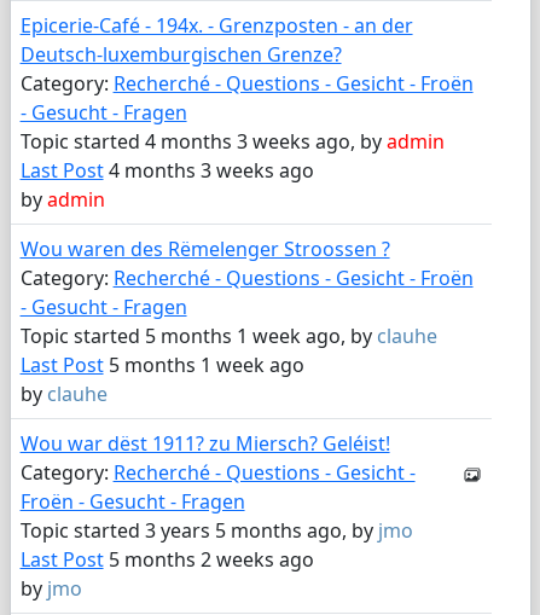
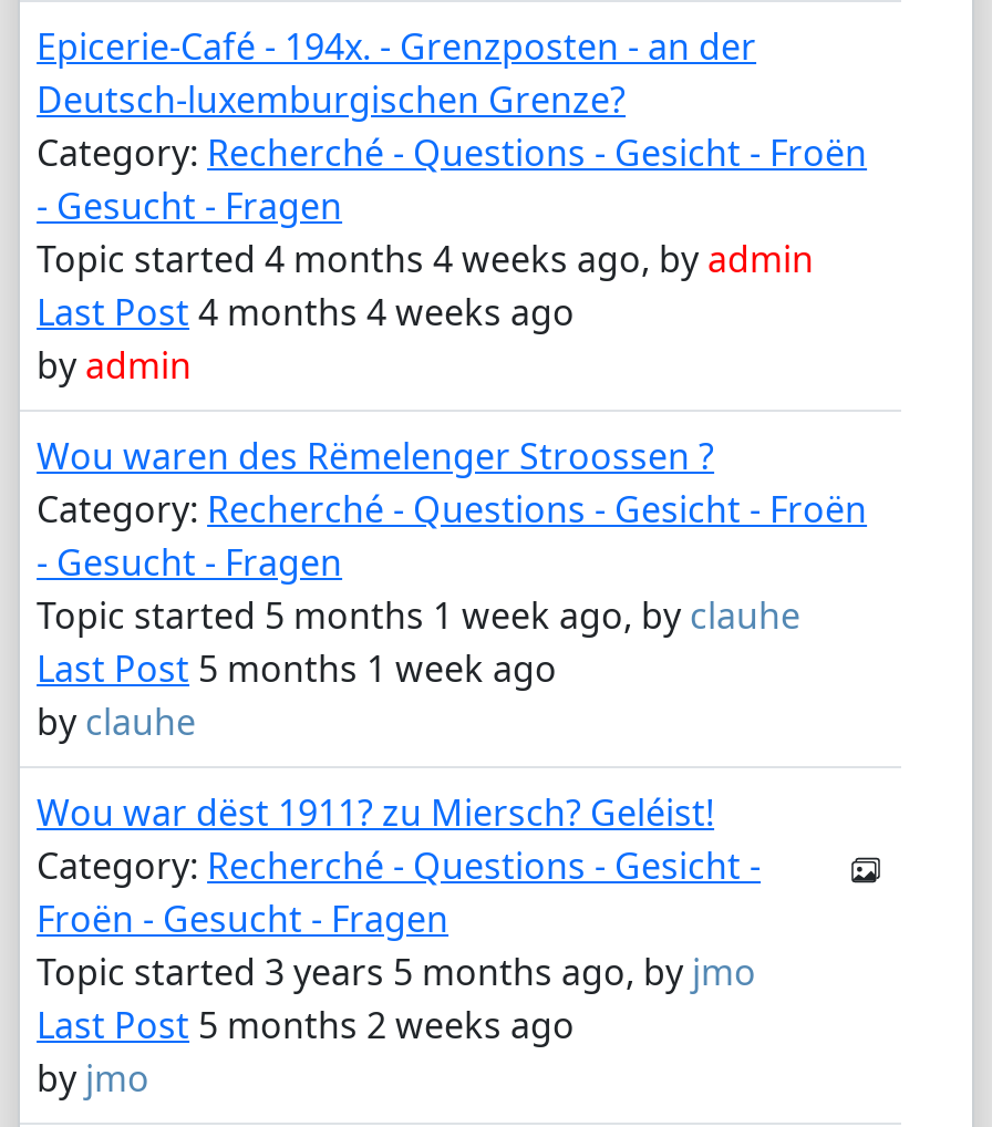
- Topic started 4 months 3 weeks ago, by admin
+ Topic started 4 months 4 weeks ago, by admin

- Last Post 4 months 3 weeks ago
+ Last Post 4 months 4 weeks ago
